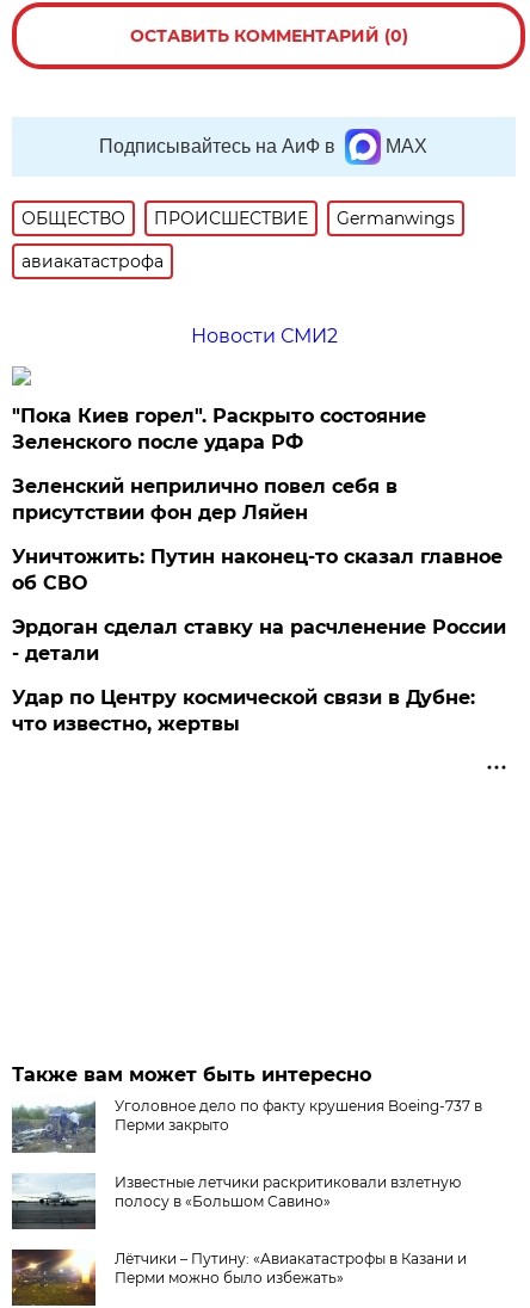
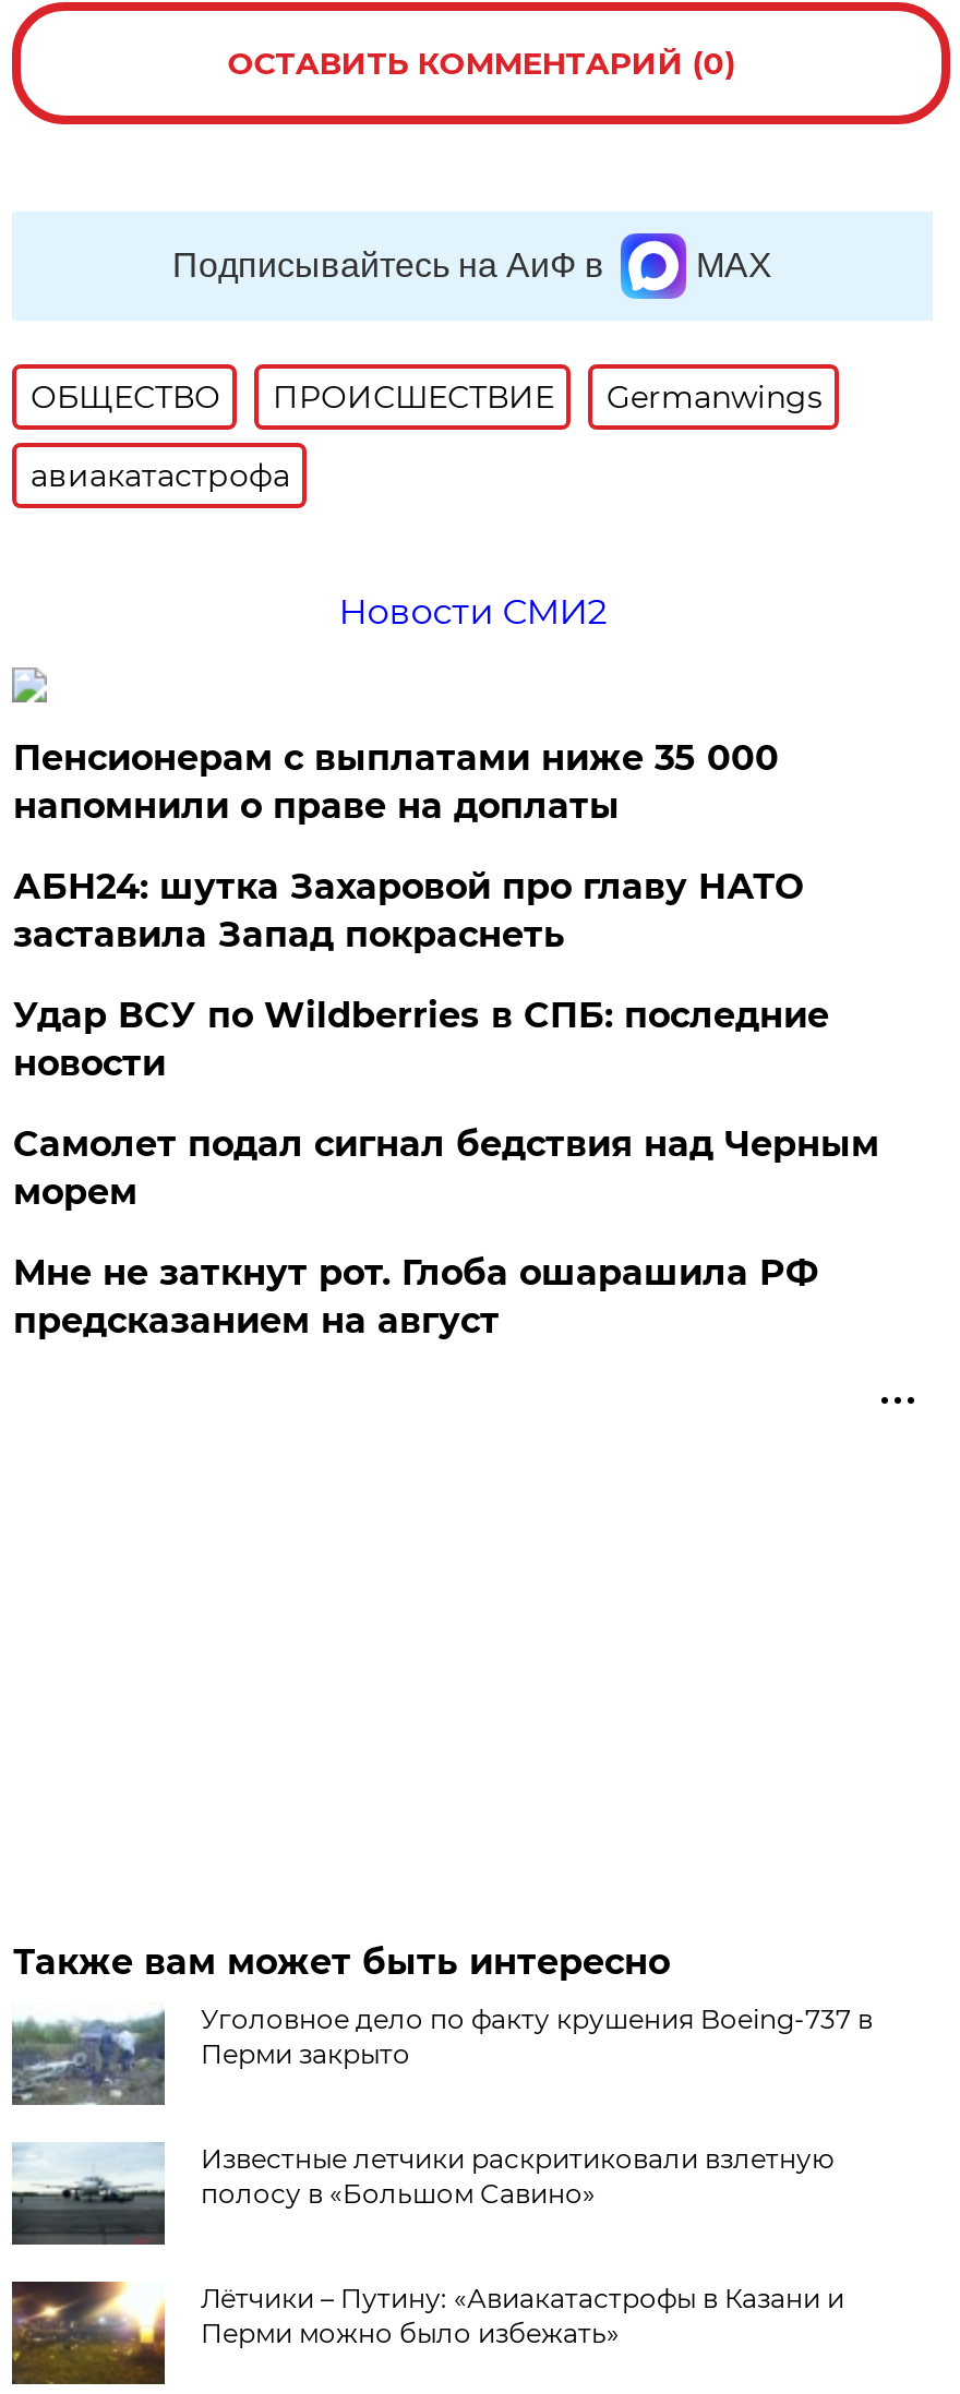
- "Пока Киев горел". Раскрыто состояние
- Зеленского после удара РФ
+ Пенсионерам с выплатами ниже 35 000
+ напомнили о праве на доплаты

- Зеленский неприлично повел cебя в
- присутствии фон дер Ляйен
+ АБН24: шутка Захаровой про главу НАТО
+ заставила Запад покраснеть

- Уничтожить: Путин наконец-то сказал главное
- об СВО
+ Удар ВСУ по Wildberries в СПБ: последние
+ новости

- Эрдоган сделал ставку на расчленение России
- - детали
+ Самолет подал сигнал бедствия над Черным
+ морем

- Удар по Центру космической связи в Дубне:
- что известно, жертвы
+ Мне не заткнут рот. Глоба ошарашила РФ
+ предсказанием на август
